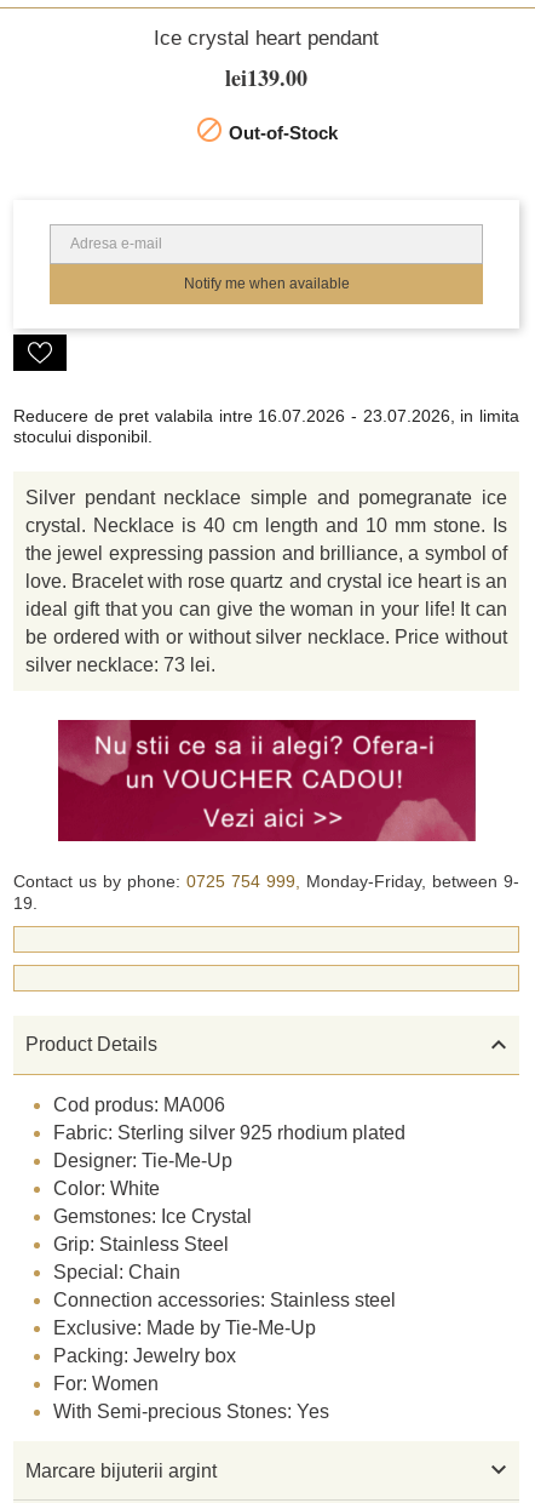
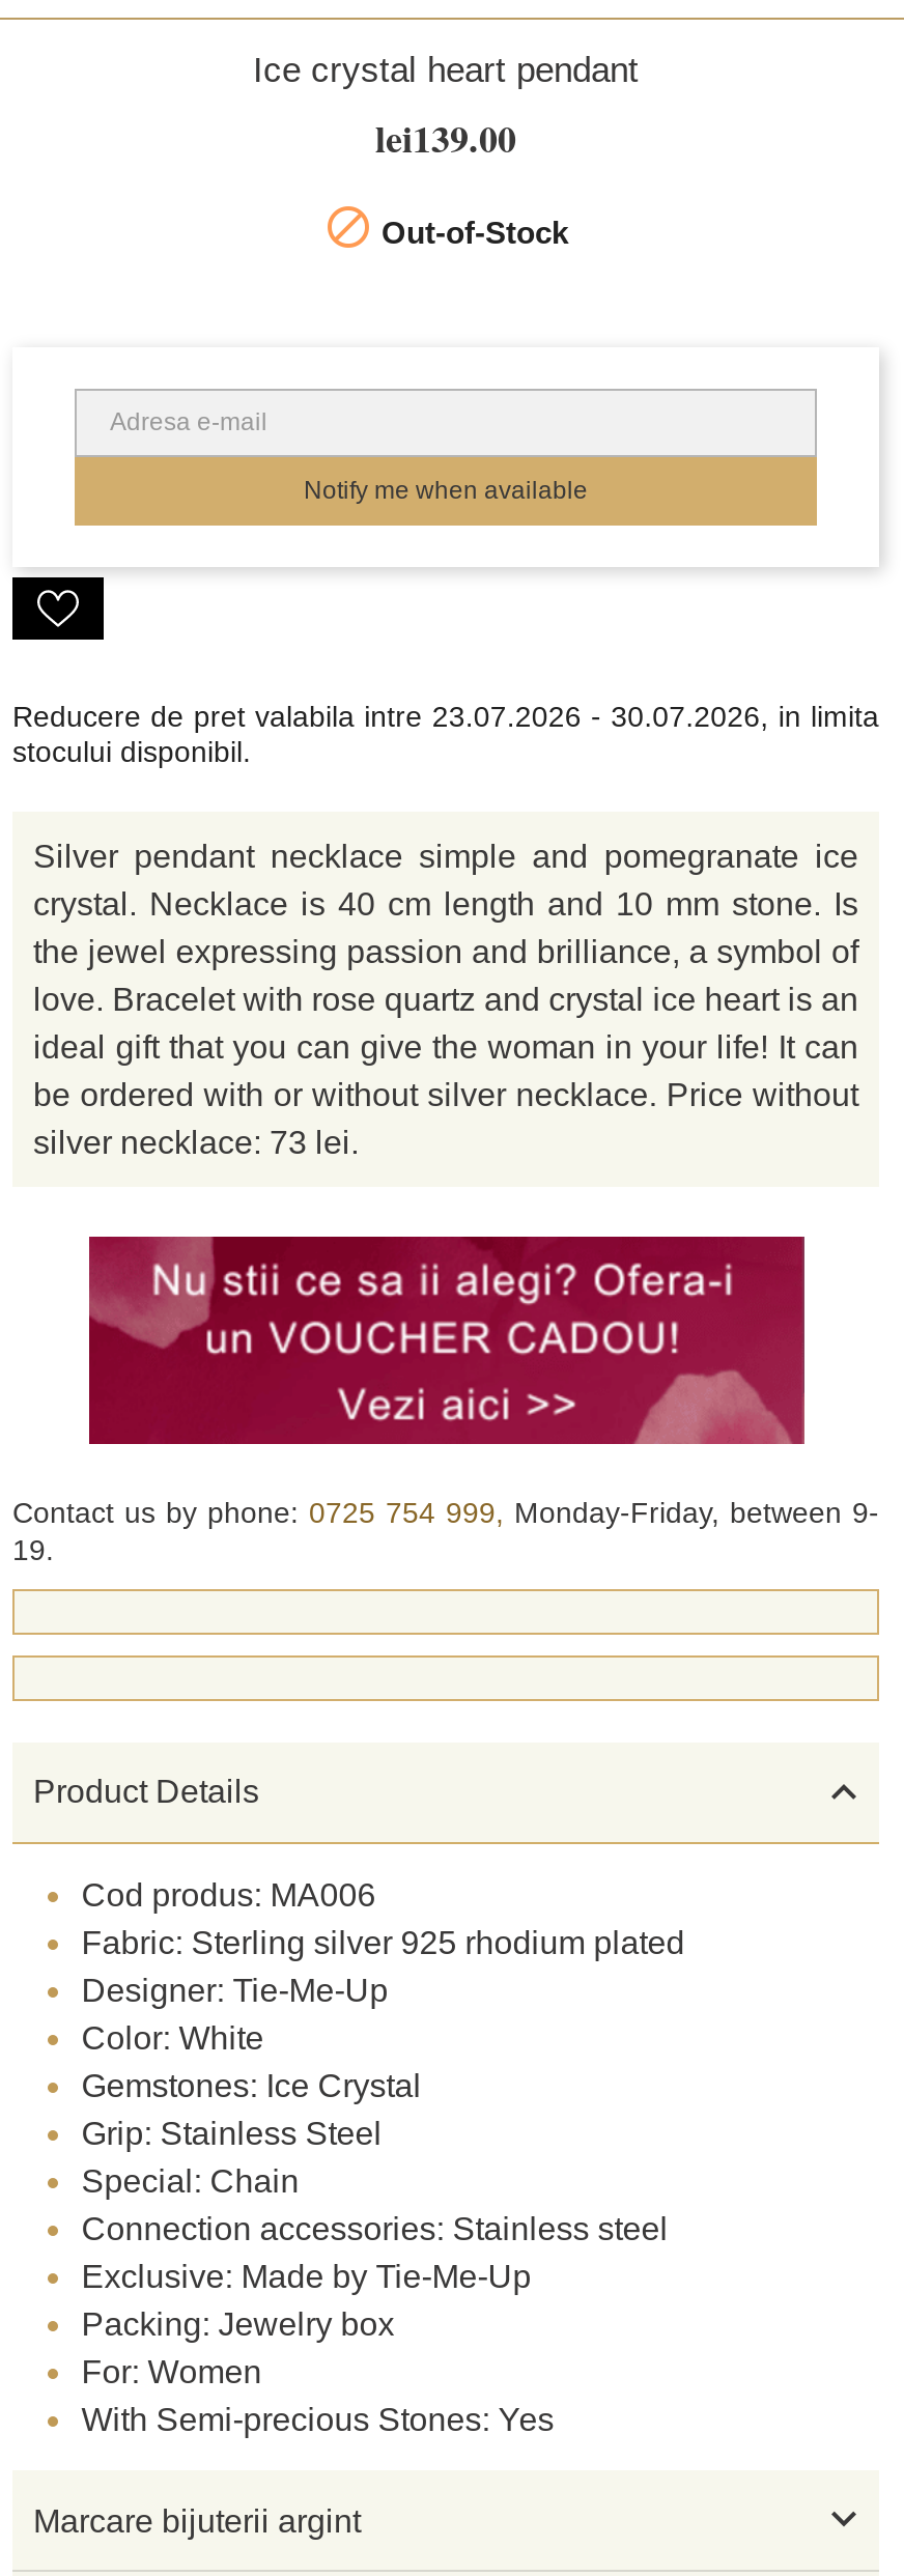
- Reducere de pret valabila intre 16.07.2026 - 23.07.2026, in limita
+ Reducere de pret valabila intre 23.07.2026 - 30.07.2026, in limita
